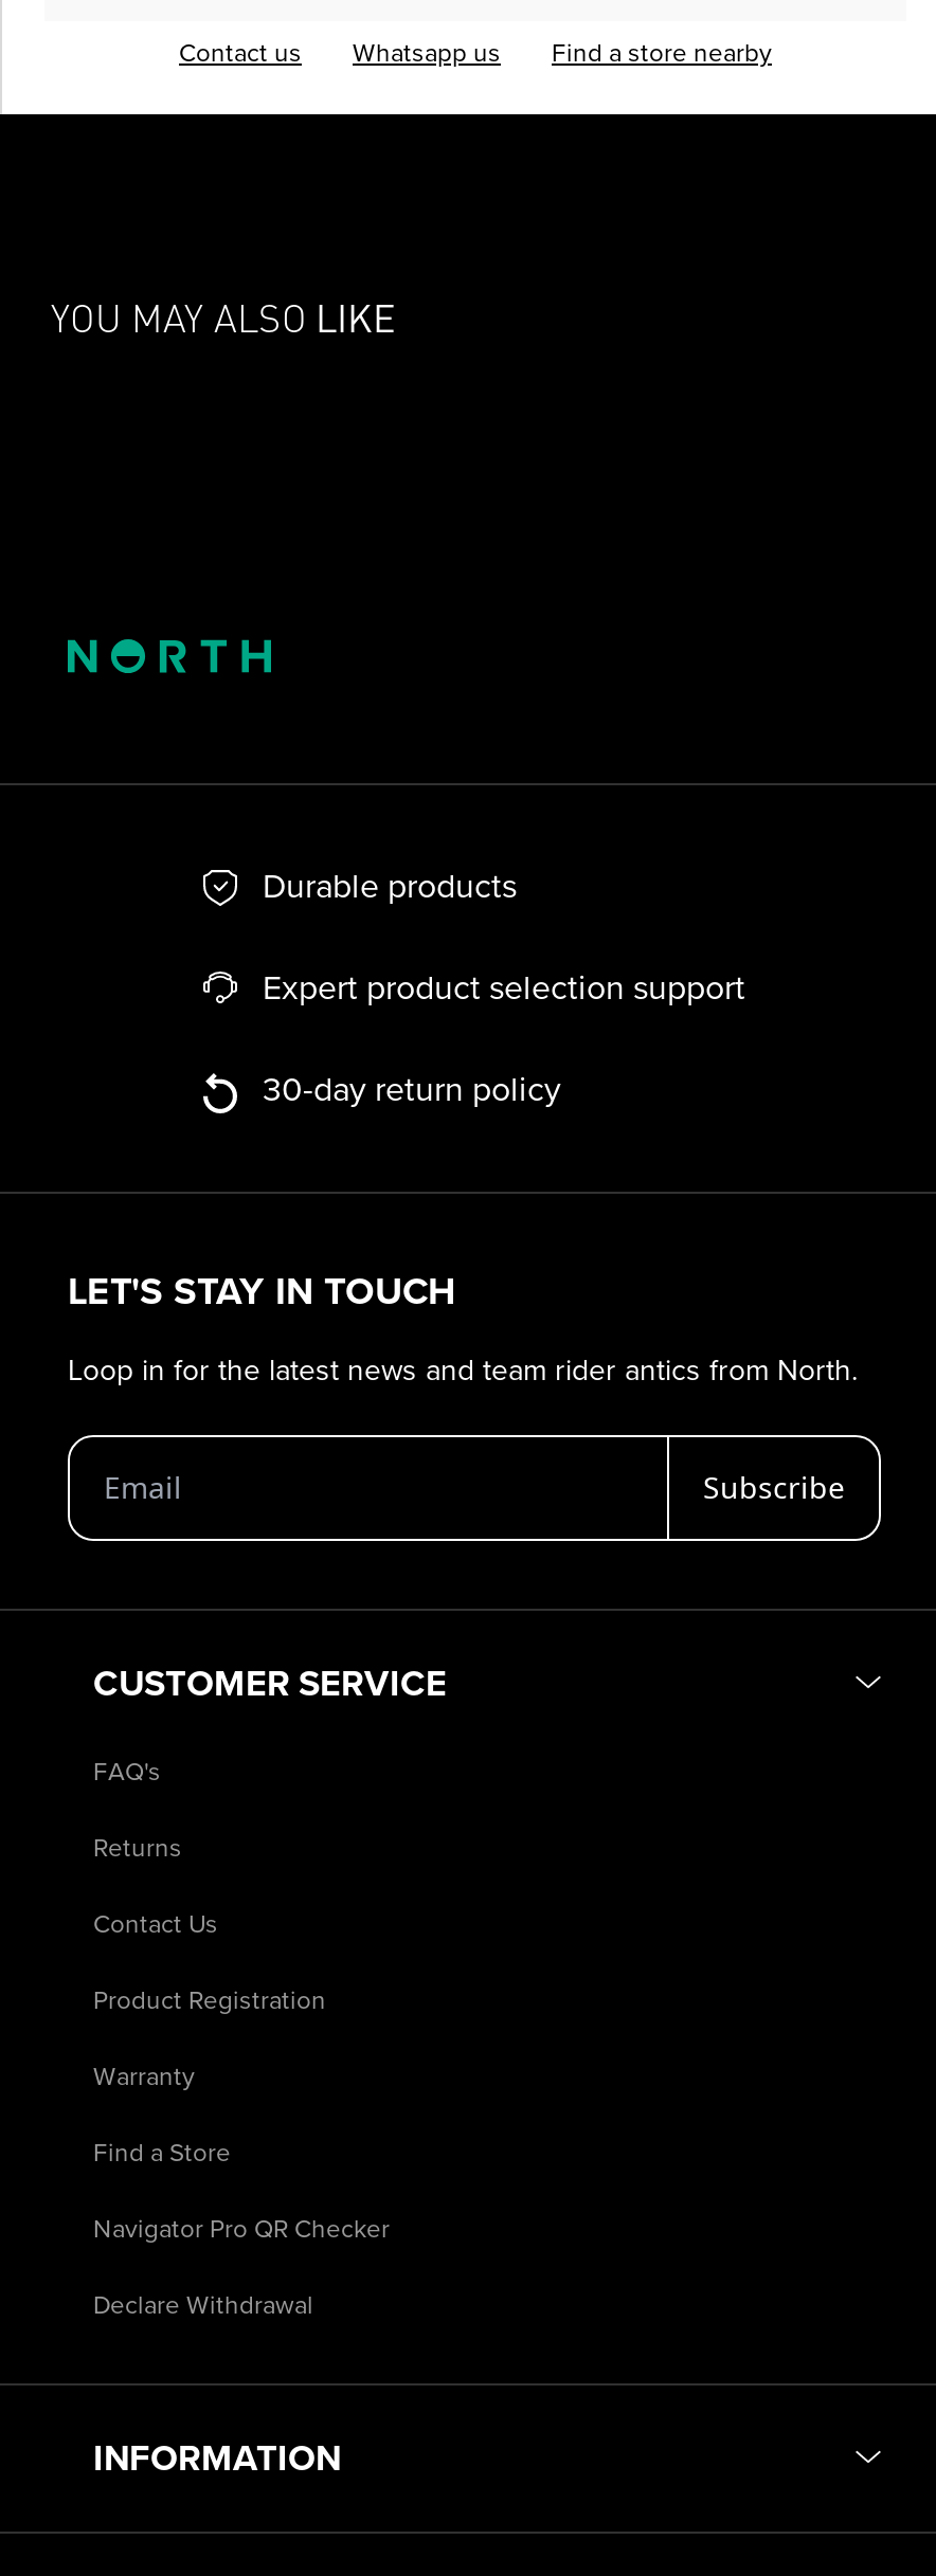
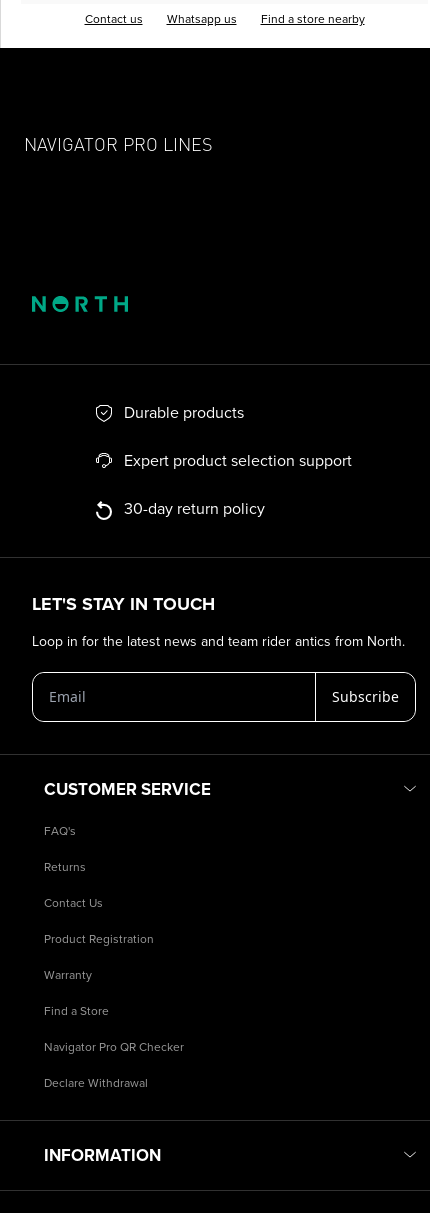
- YOU MAY ALSO LIKE
+ NAVIGATOR PRO LINES
